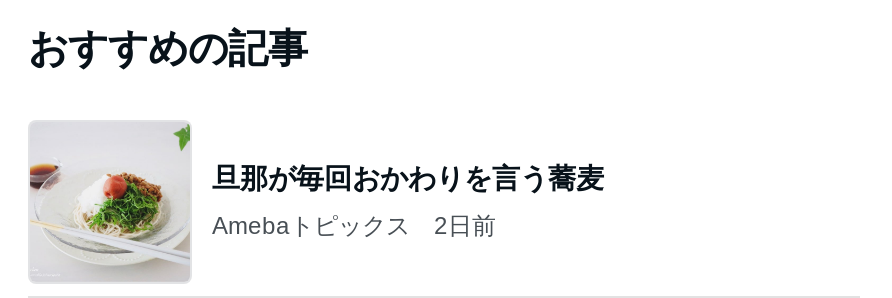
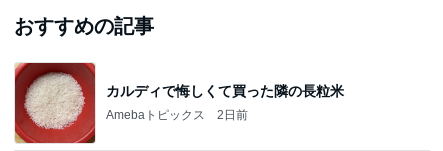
- [image]
- 旦那が毎回おかわりを言う蕎麦
+ [image]
+ カルディで悔しくて買った隣の長粒米
